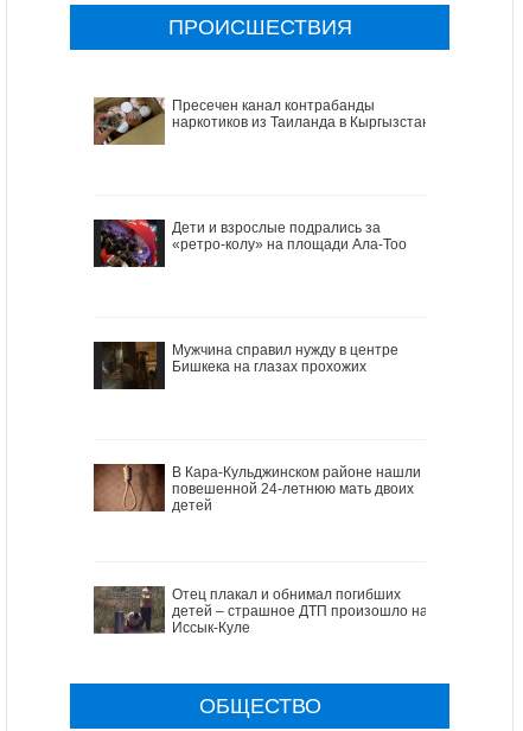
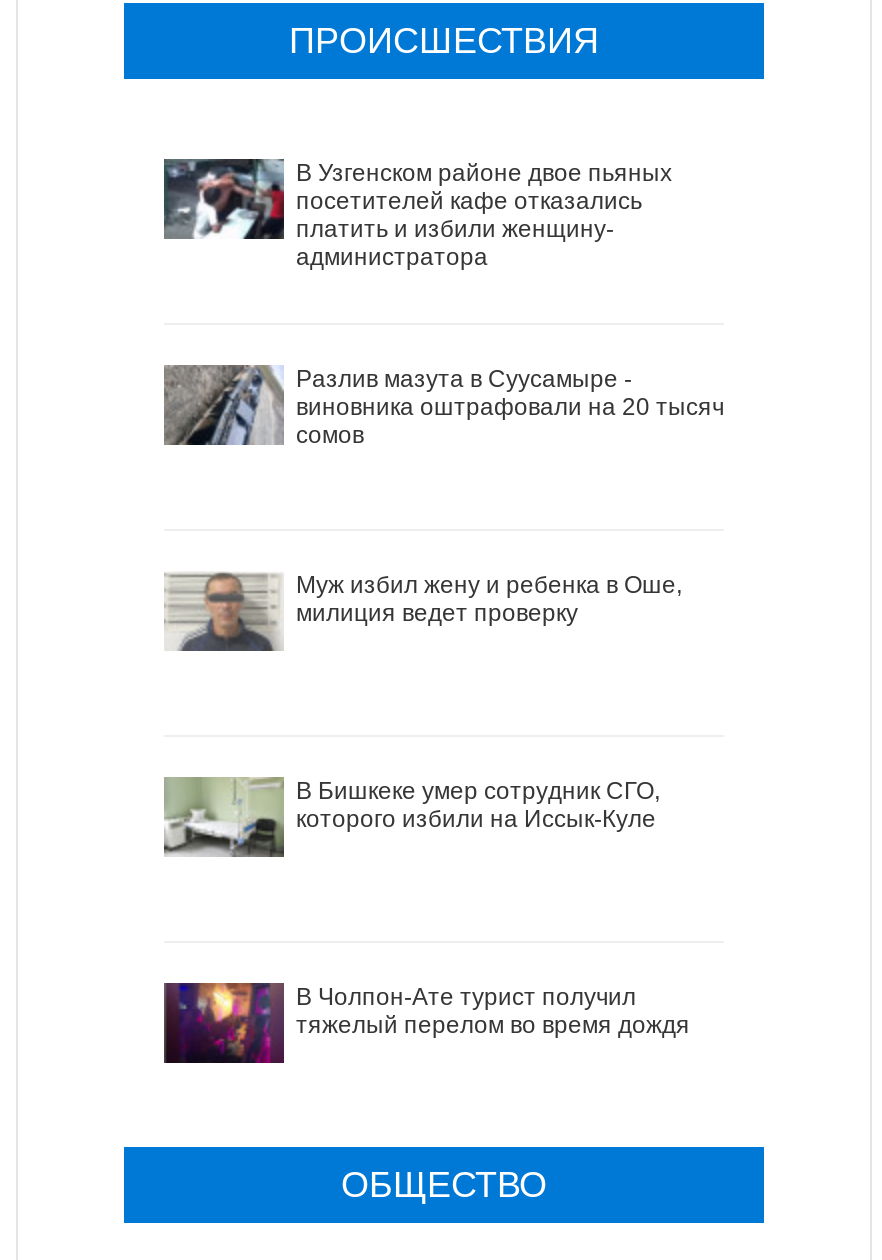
- [image]
- Пресечен канал контрабанды
- наркотиков из Таиланда в Кыргызстан
+ [image]
+ В Узгенском районе двое пьяных
+ посетителей кафе отказались
+ платить и избили женщину-
+ администратора

- [image]
- Дети и взрослые подрались за
- «ретро-колу» на площади Ала-Тоо
+ [image]
+ Разлив мазута в Суусамыре -
+ виновника оштрафовали на 20 тысяч
+ сомов

- [image]
- Мужчина справил нужду в центре
- Бишкека на глазах прохожих
+ [image]
+ Муж избил жену и ребенка в Оше,
+ милиция ведет проверку

- [image]
- В Кара-Кульджинском районе нашли
- повешенной 24-летнюю мать двоих
- детей
+ [image]
+ В Бишкеке умер сотрудник СГО,
+ которого избили на Иссык-Куле

- [image]
- Отец плакал и обнимал погибших
- детей – страшное ДТП произошло на
- Иссык-Куле
+ [image]
+ В Чолпон-Ате турист получил
+ тяжелый перелом во время дождя
